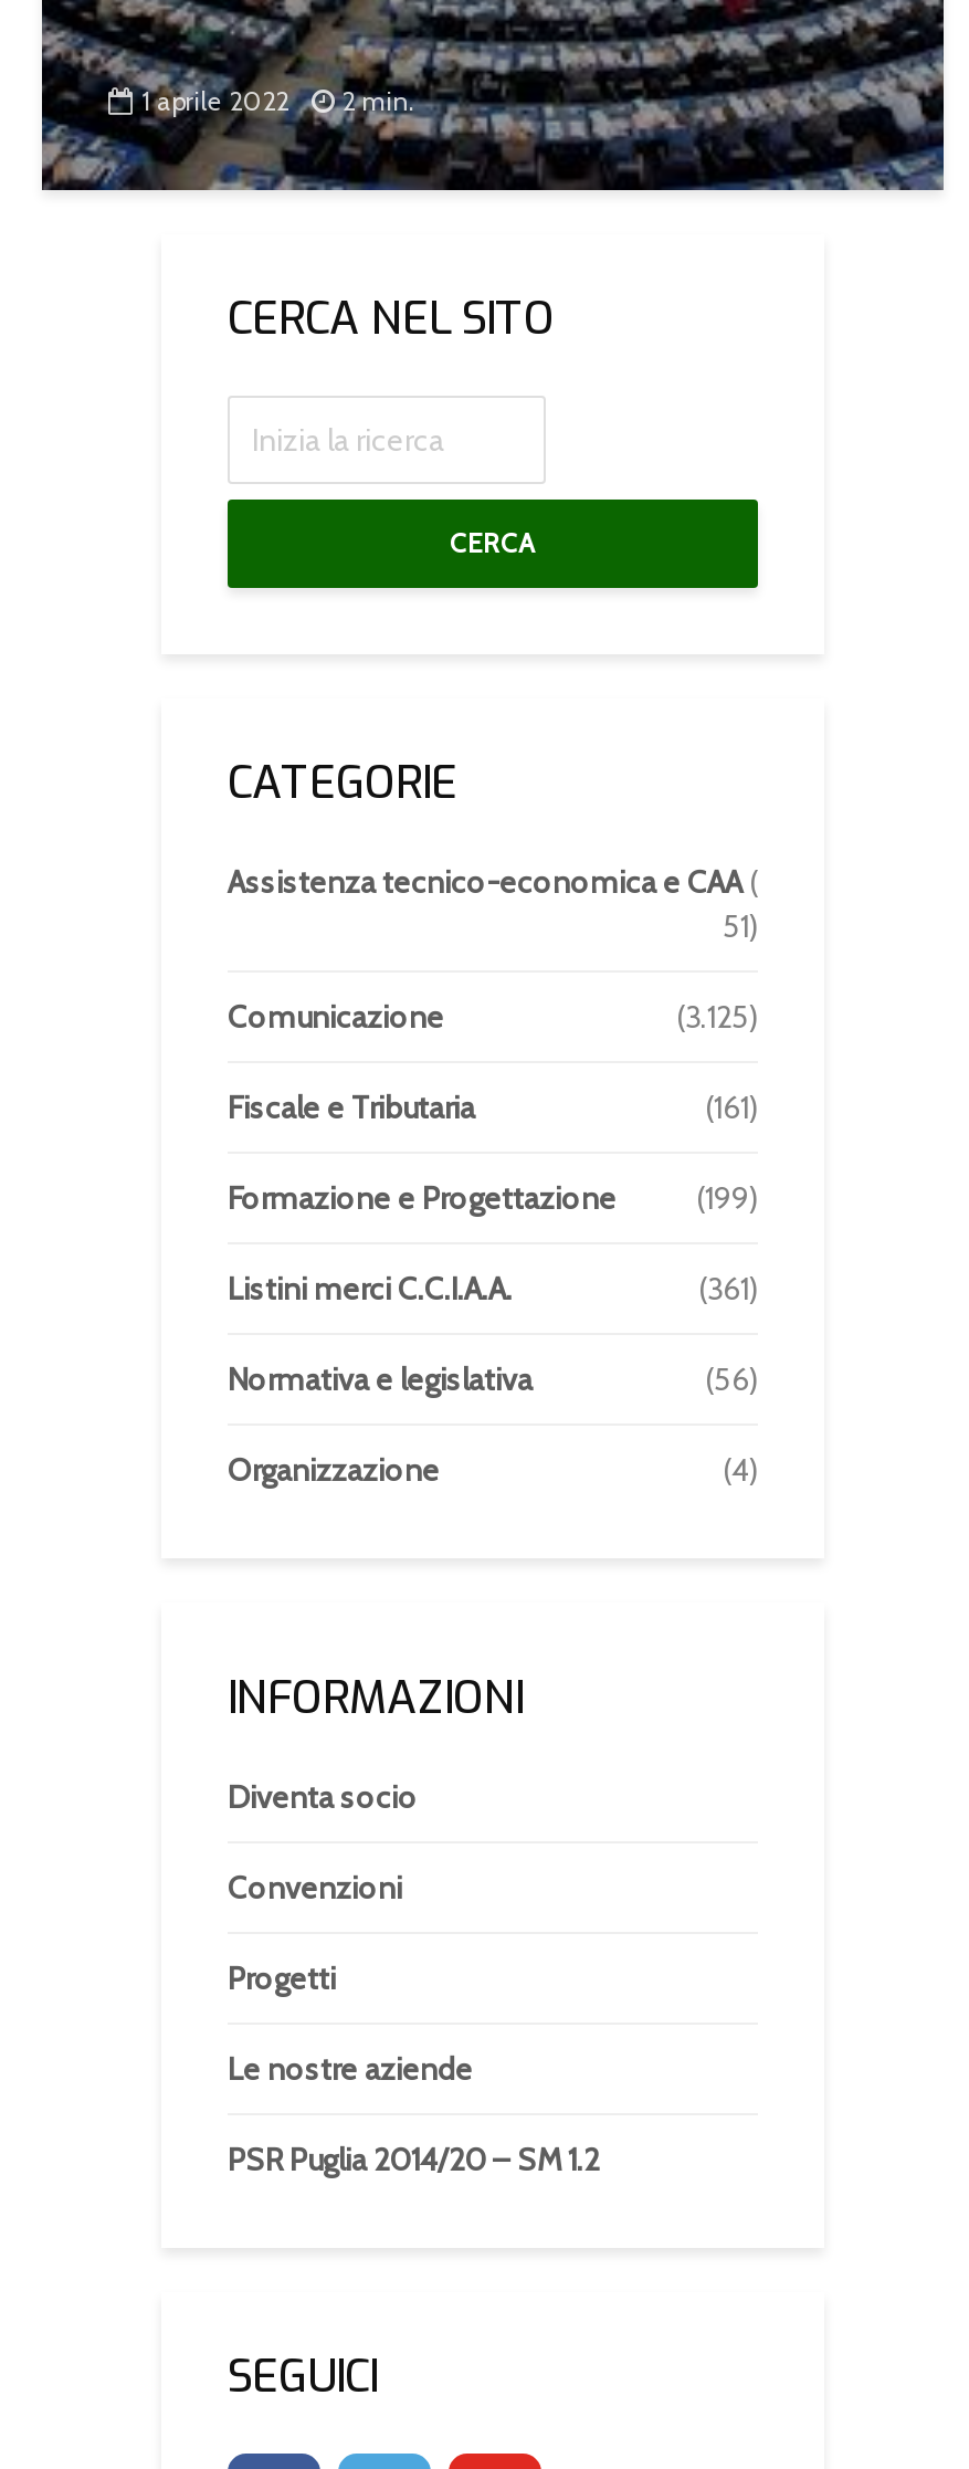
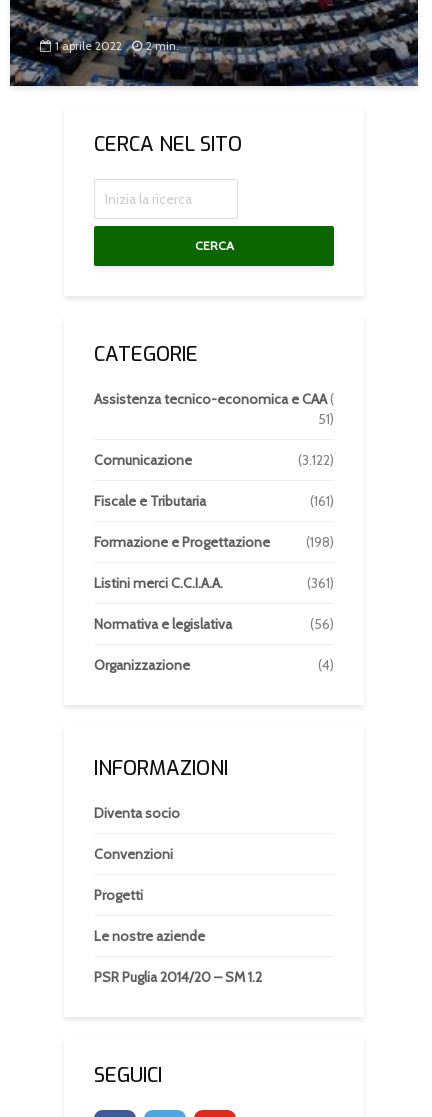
- (3.125)
+ (3.122)

- Formazione e Progettazione (199)
+ Formazione e Progettazione (198)
